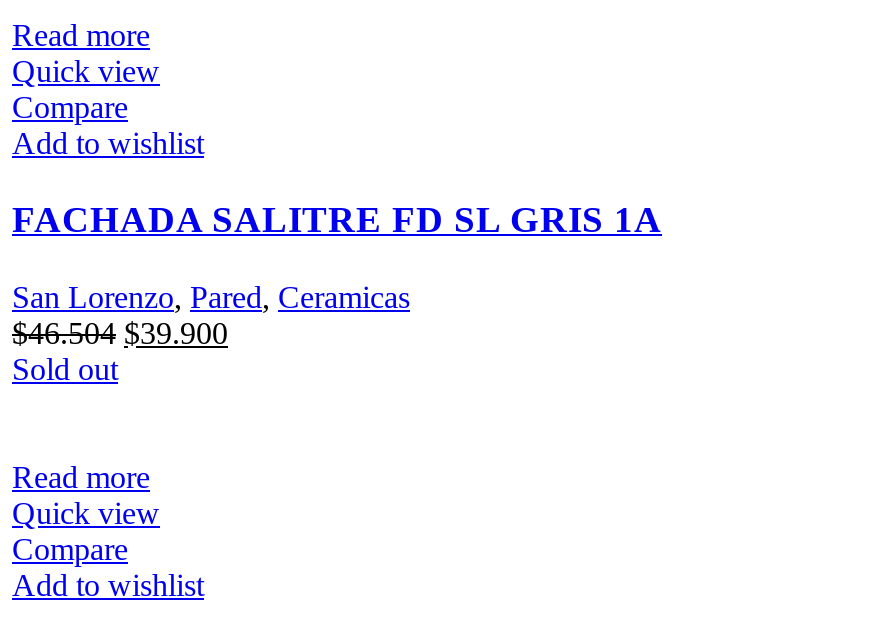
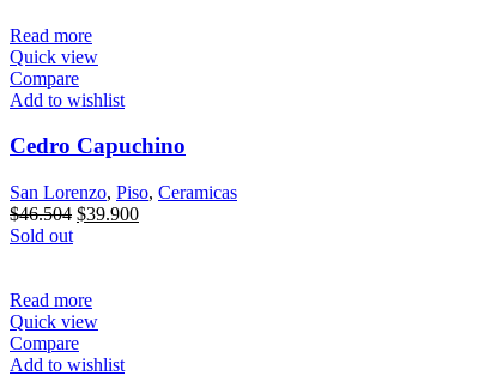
- FACHADA SALITRE FD SL GRIS 1A
+ Cedro Capuchino

- San Lorenzo, Pared, Ceramicas
+ San Lorenzo, Piso, Ceramicas
